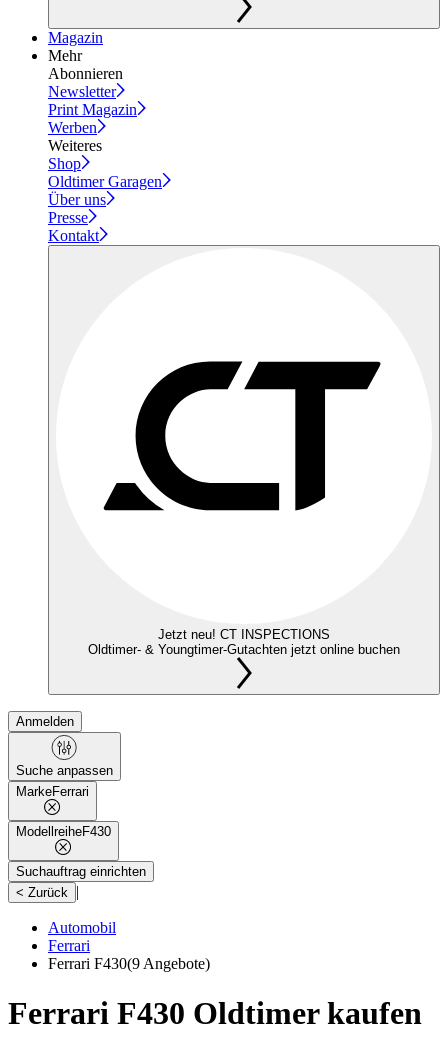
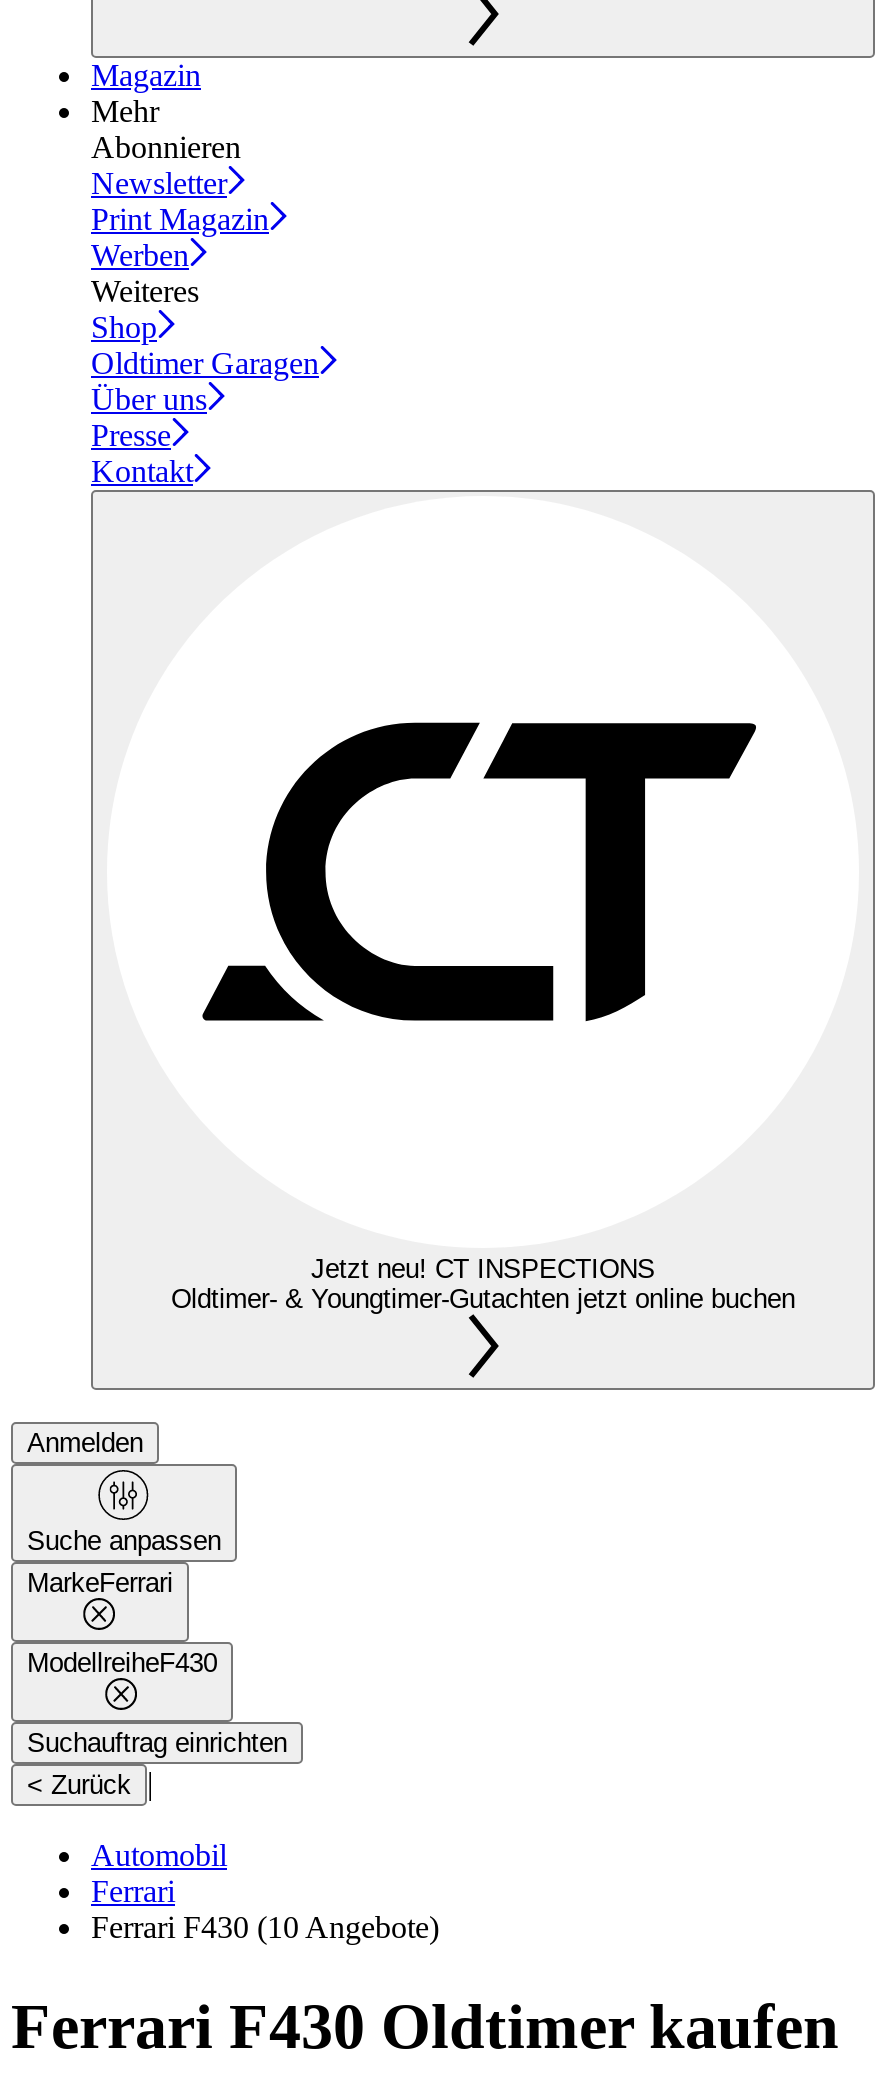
- Ferrari F430 (9 Angebote)
+ Ferrari F430 (10 Angebote)
